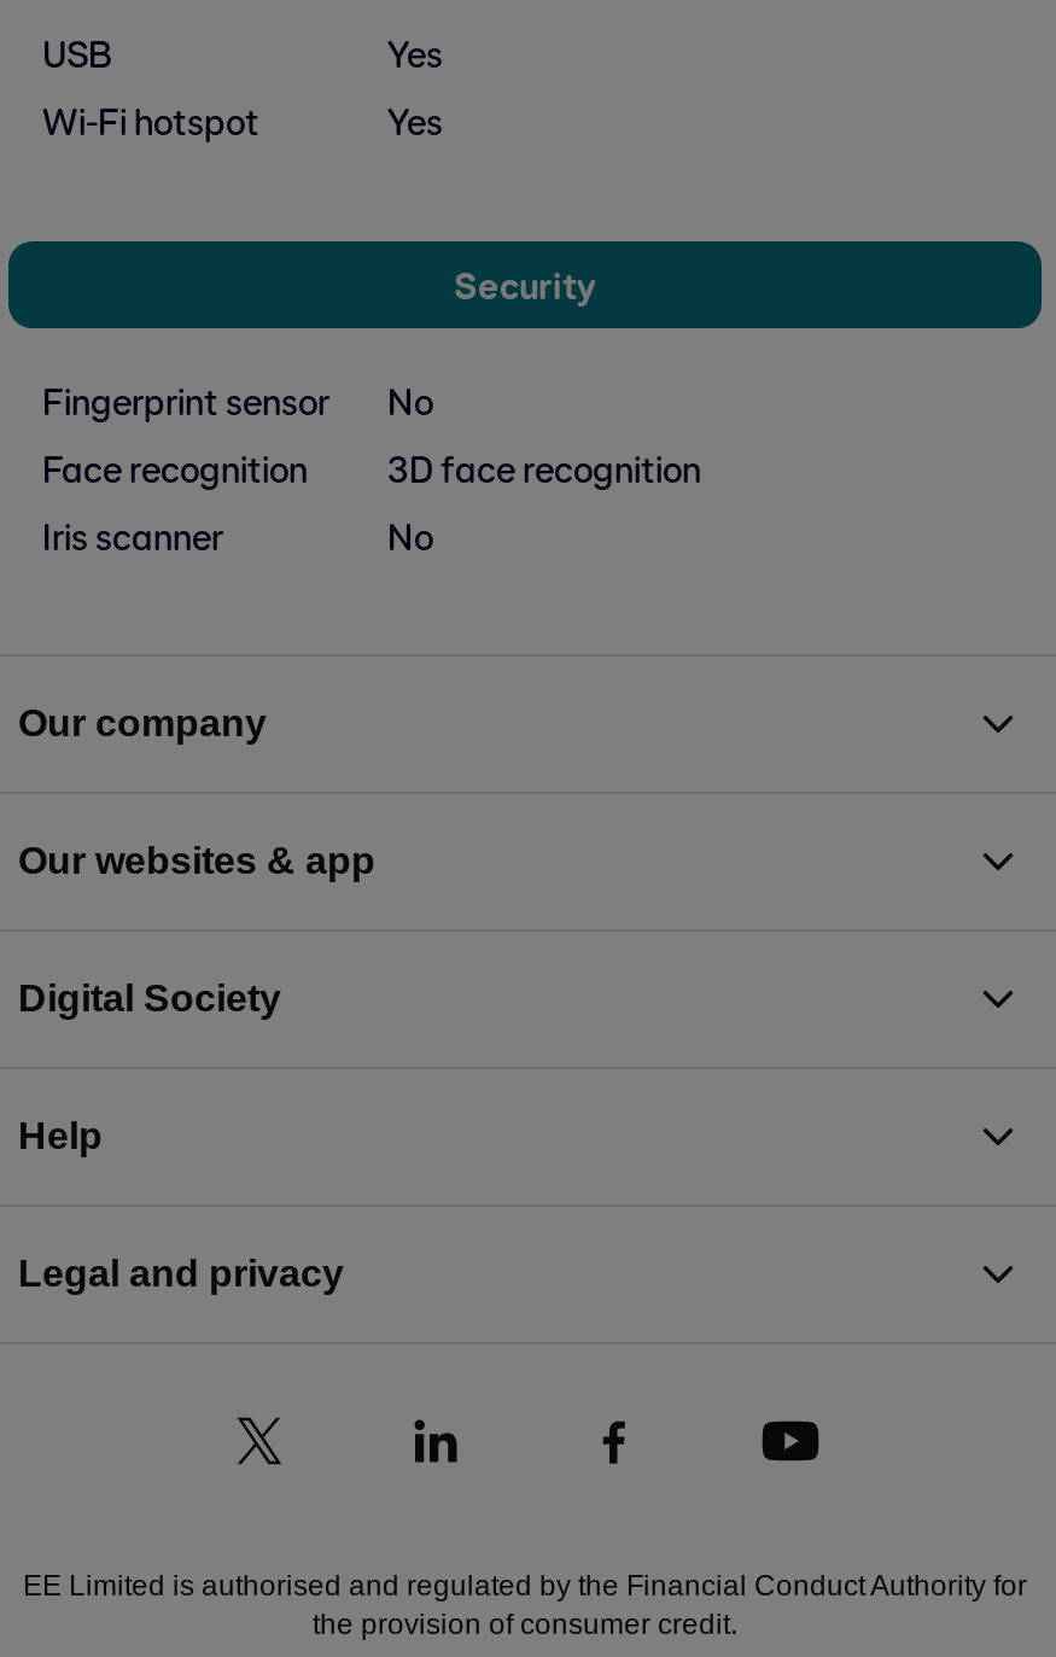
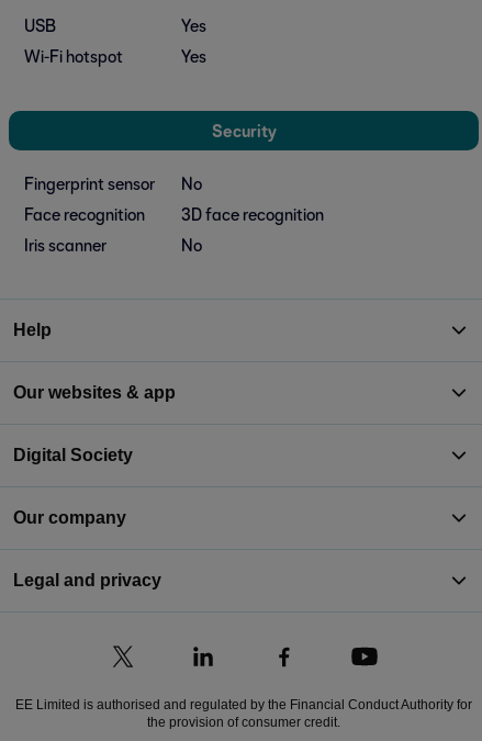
moved down: Our company

moved up: Help
